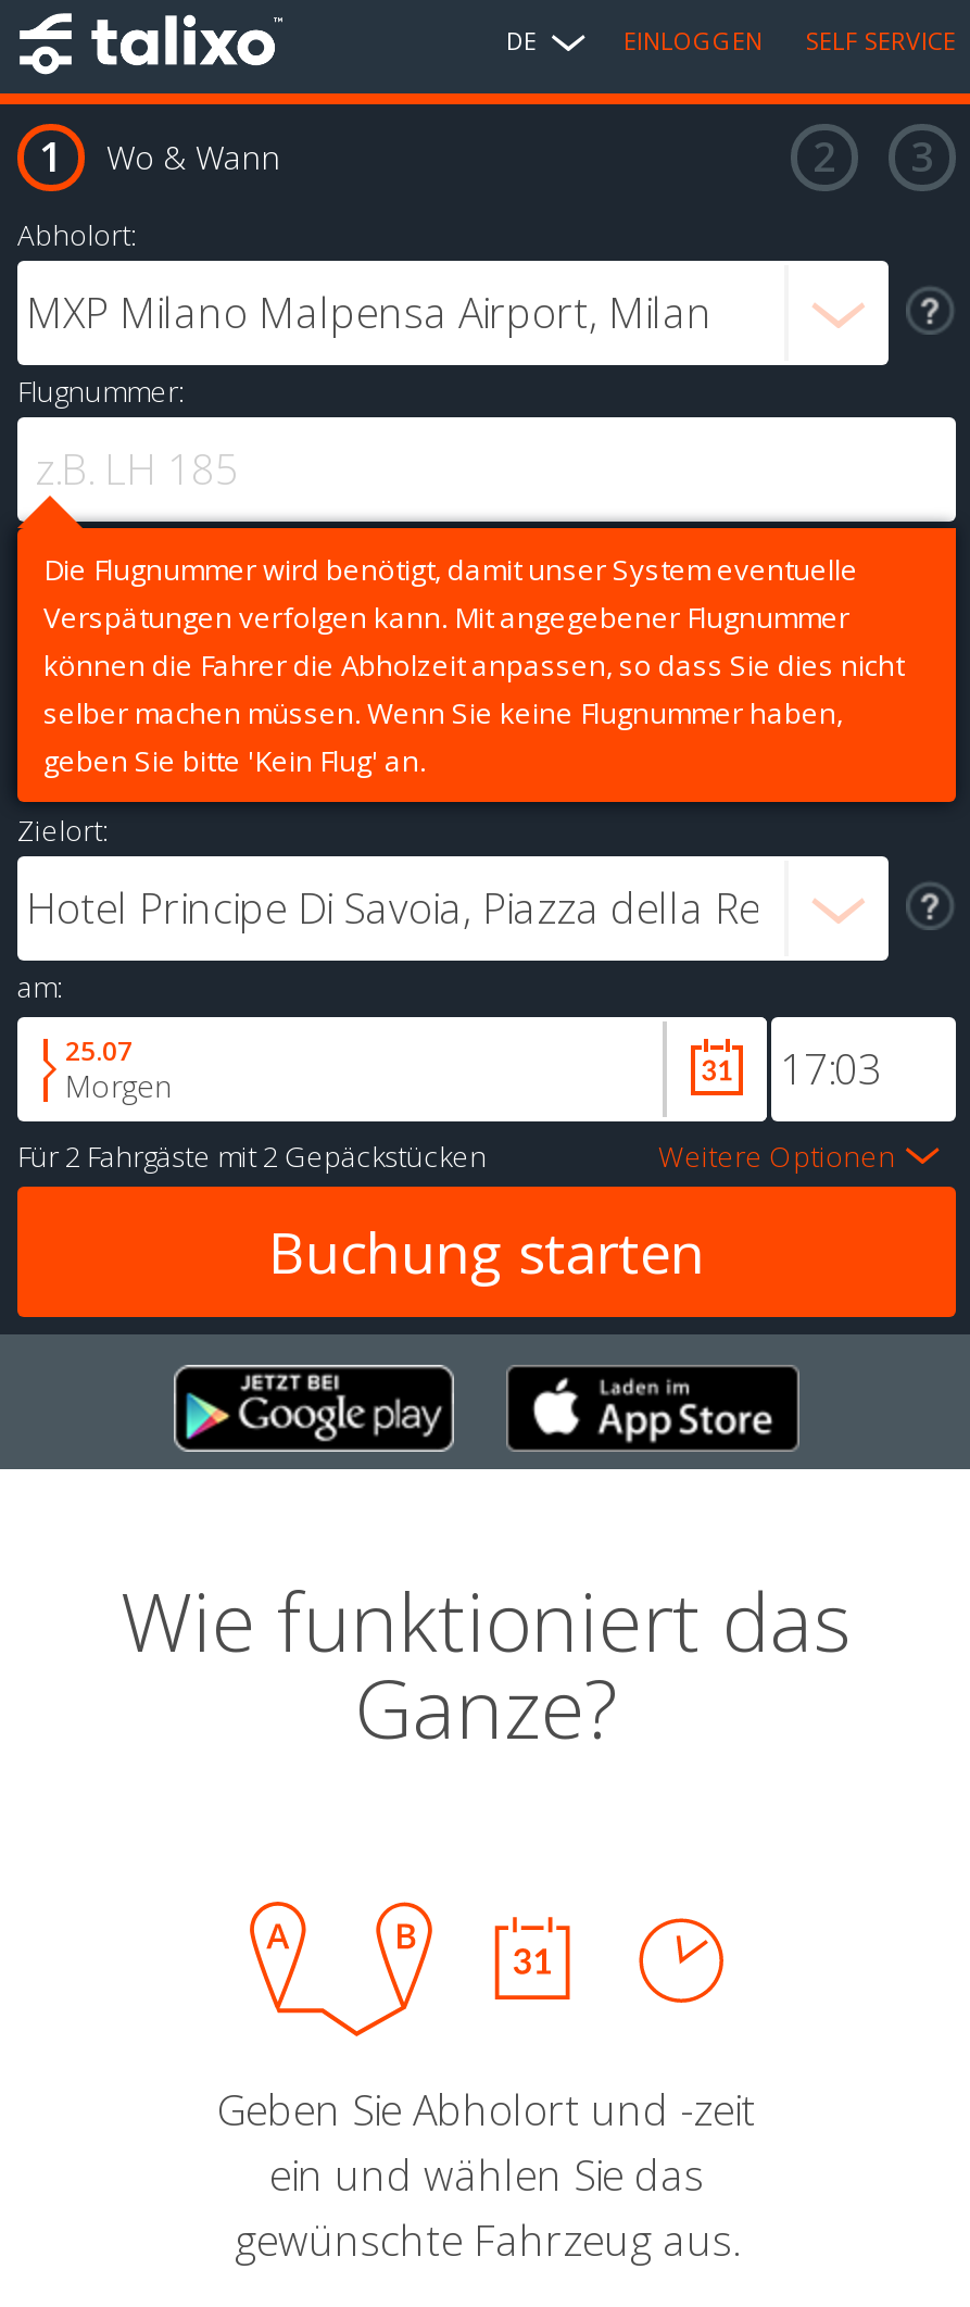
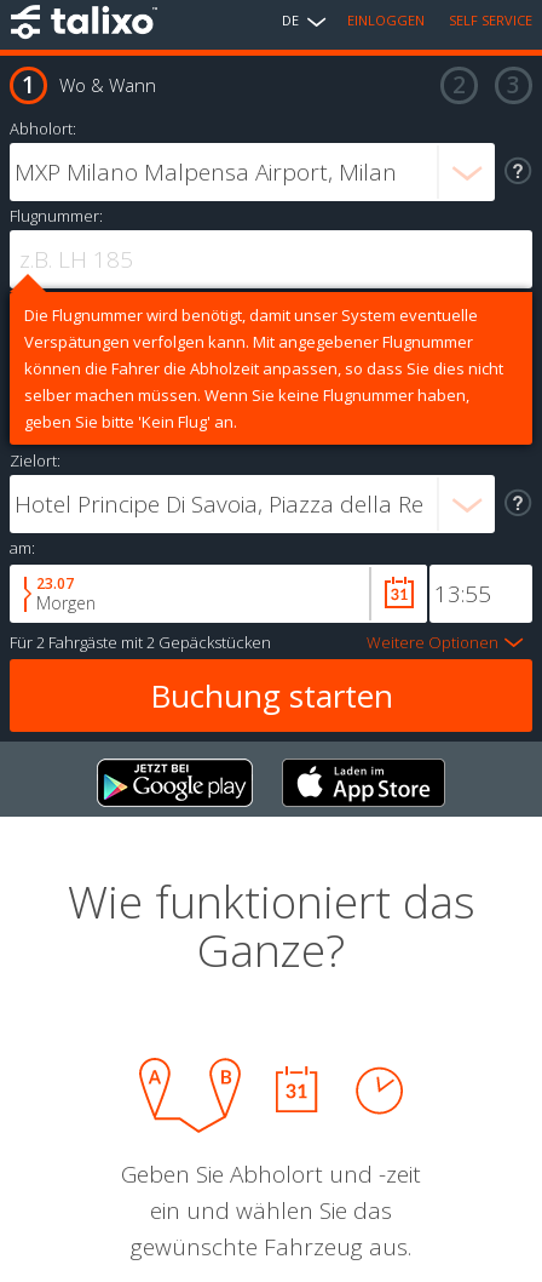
- 25.07
+ 23.07
